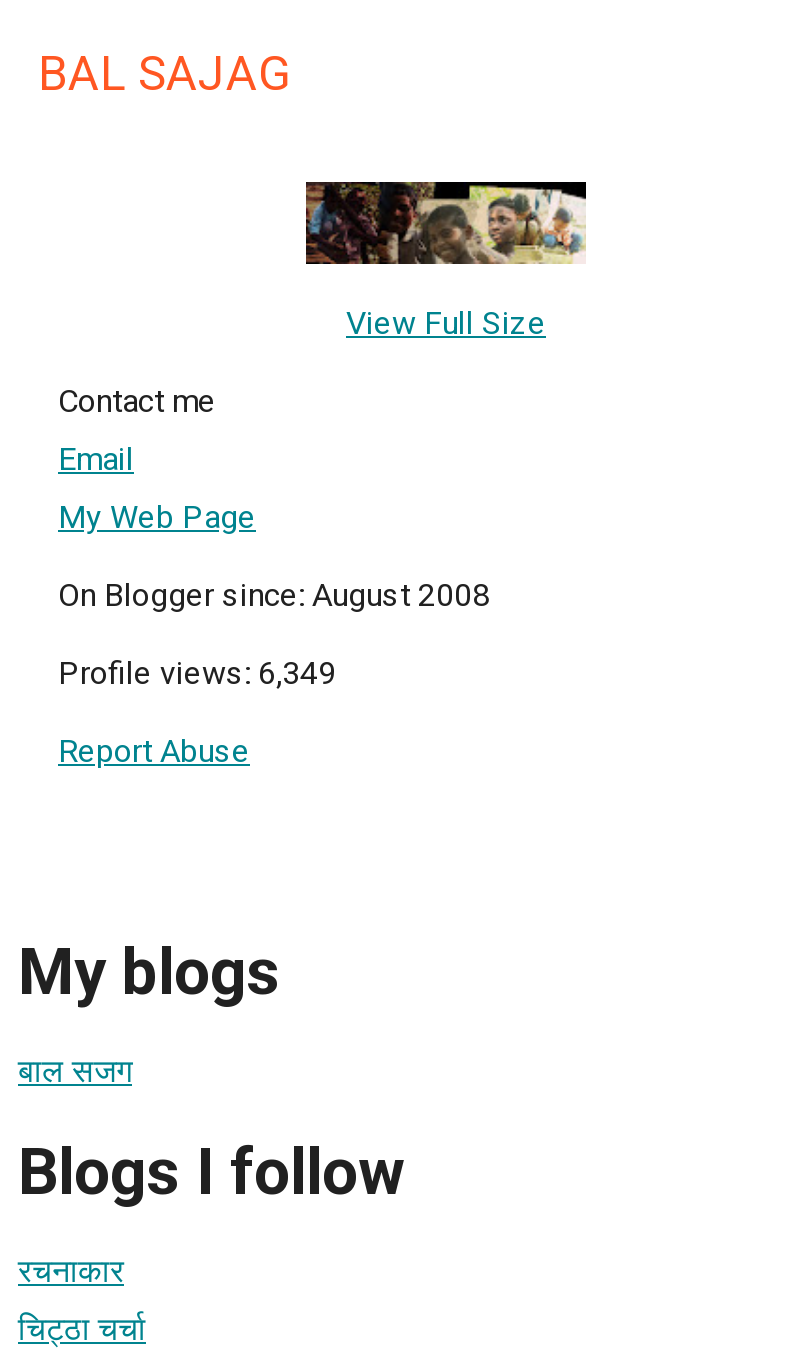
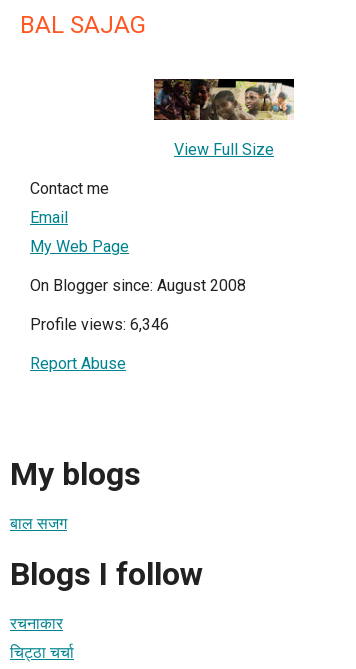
- Profile views: 6,349
+ Profile views: 6,346
